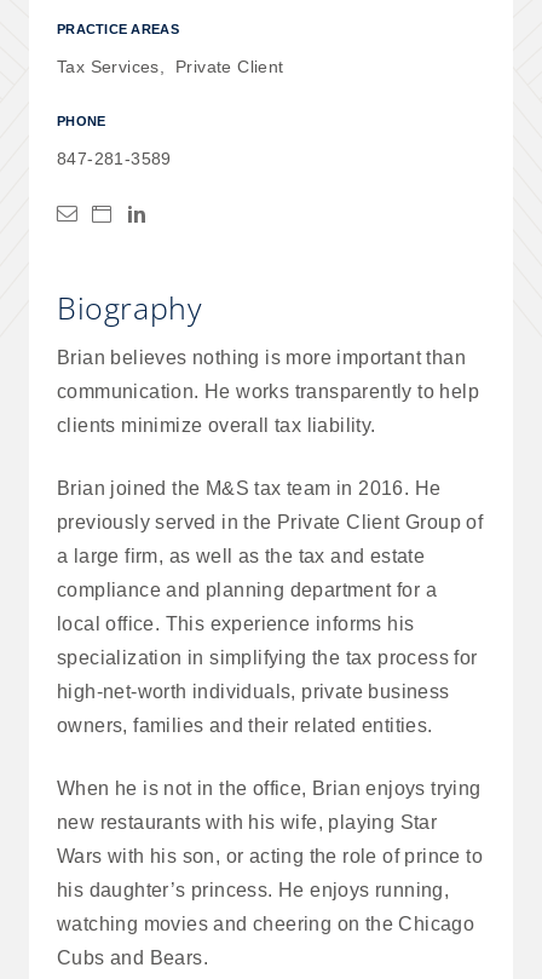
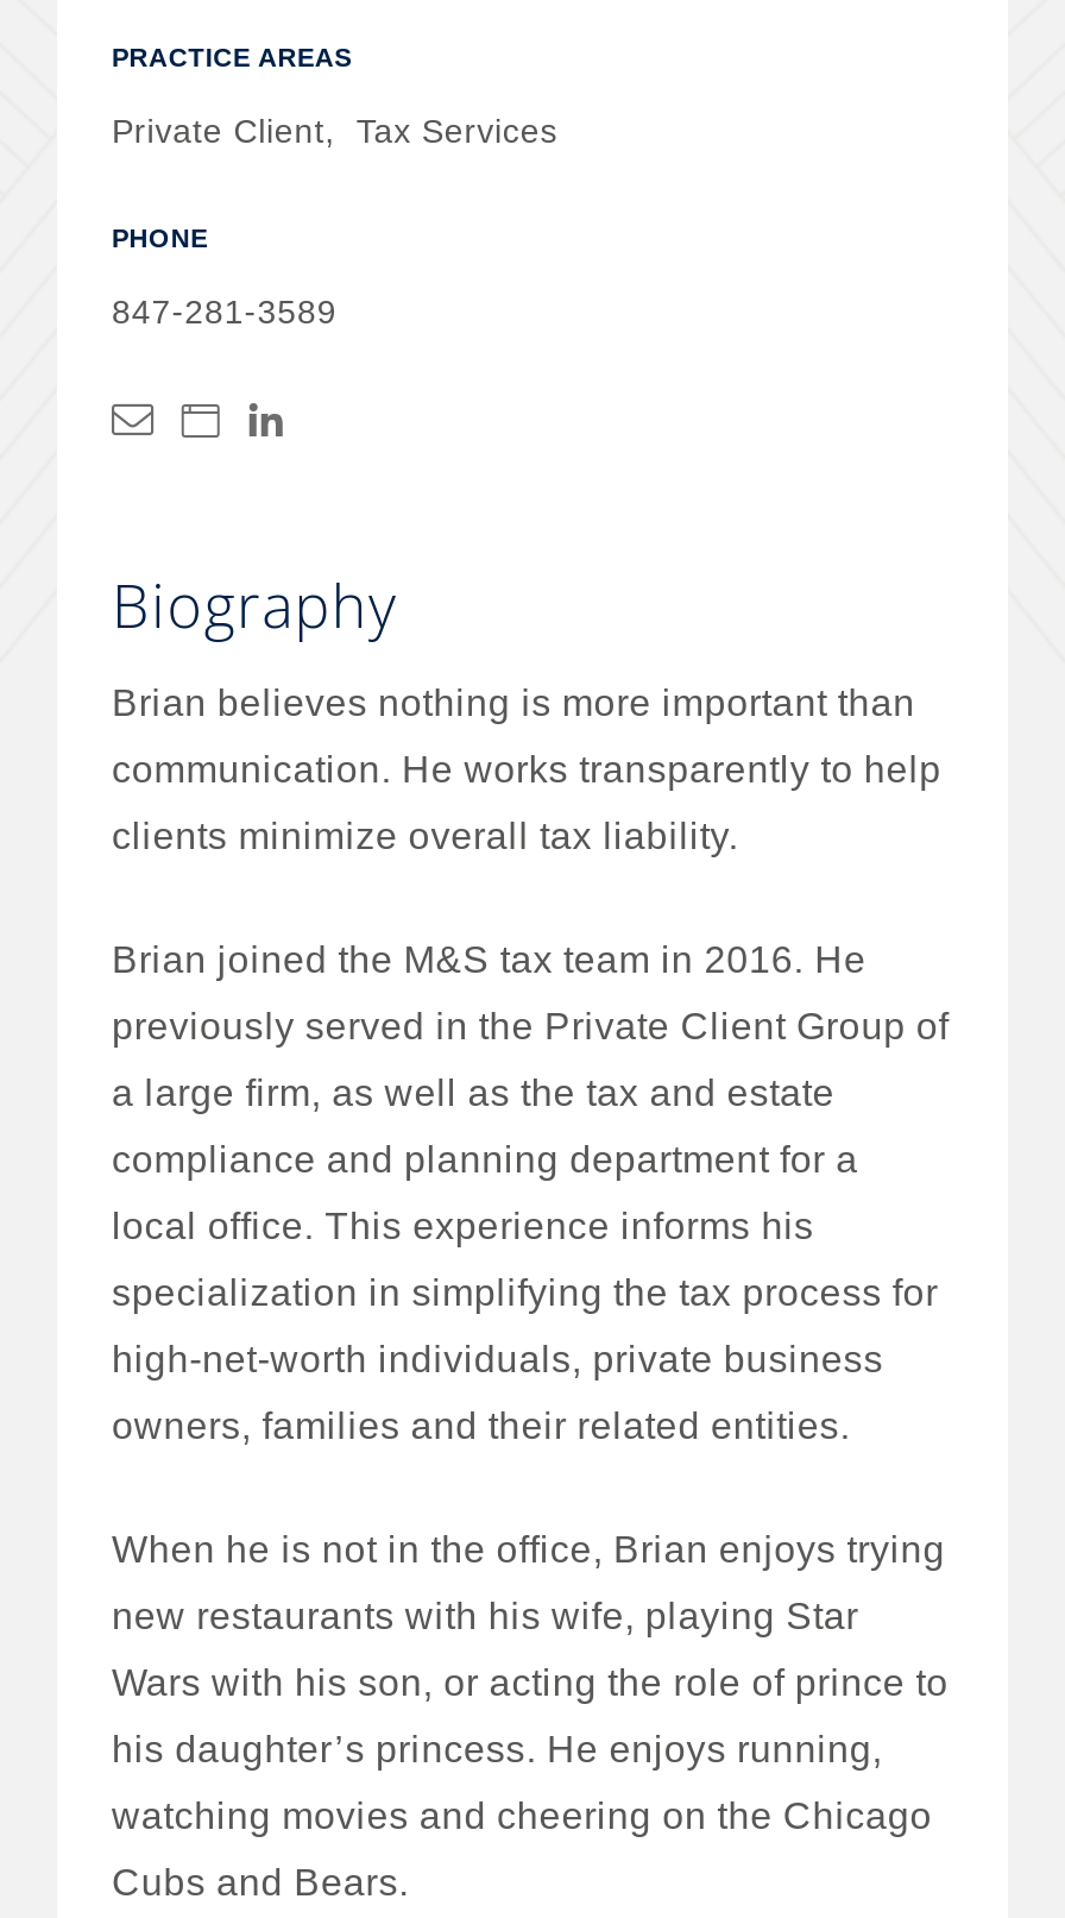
- Tax Services, Private Client
+ Private Client, Tax Services
